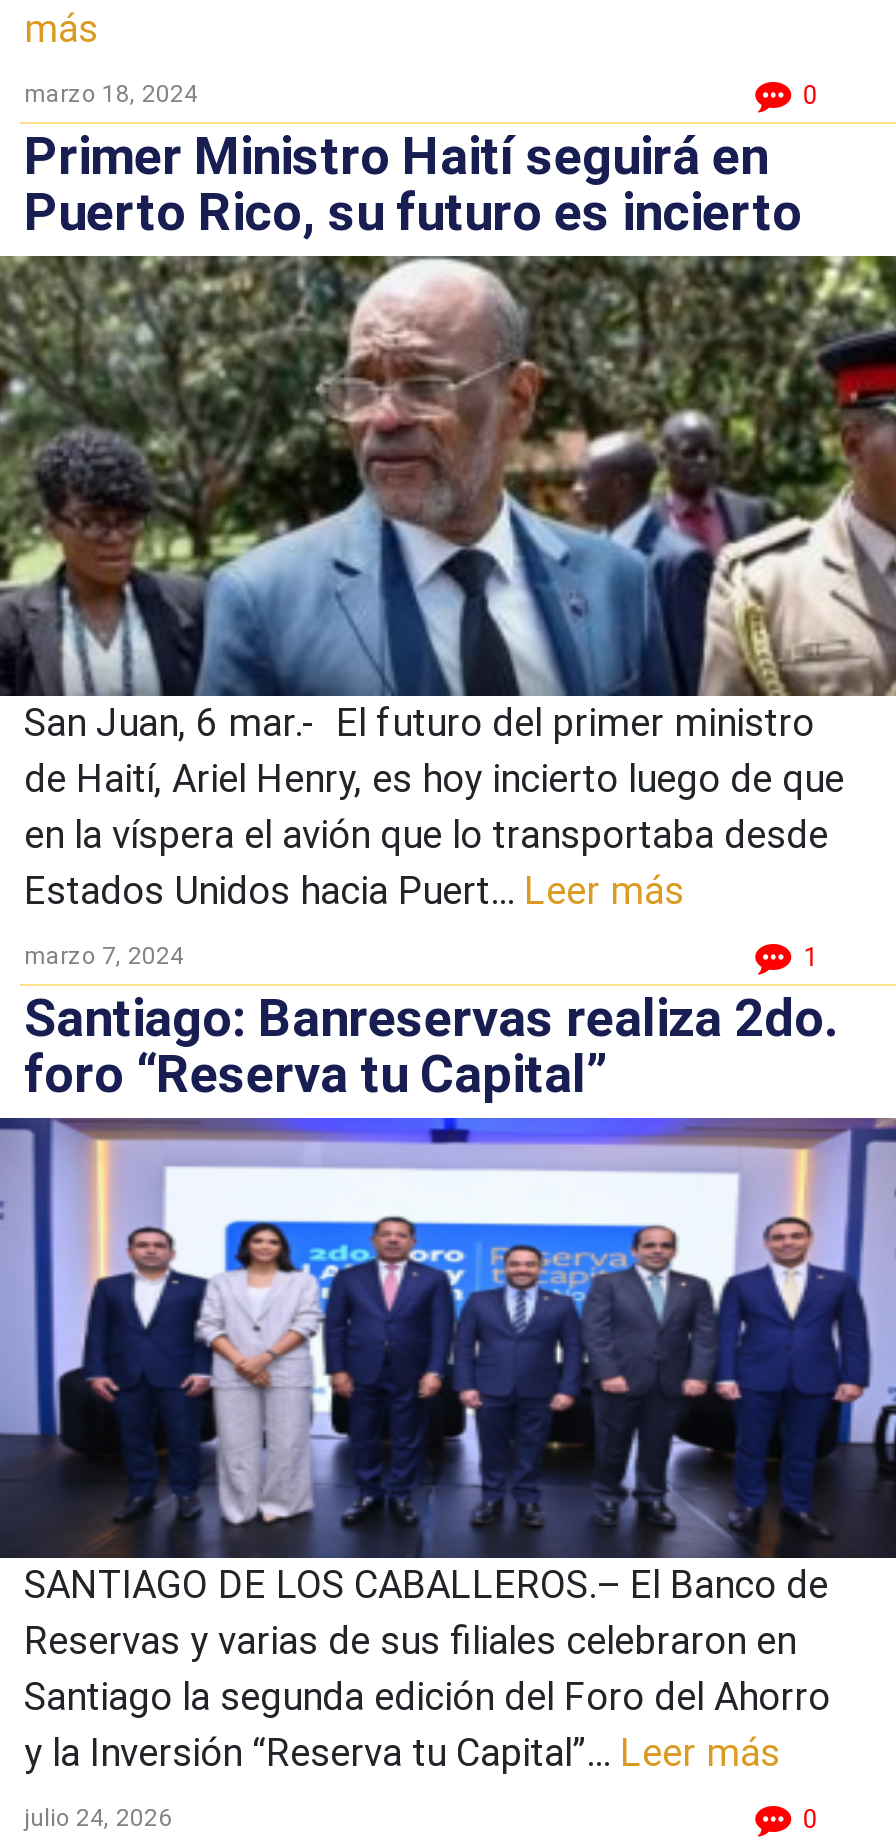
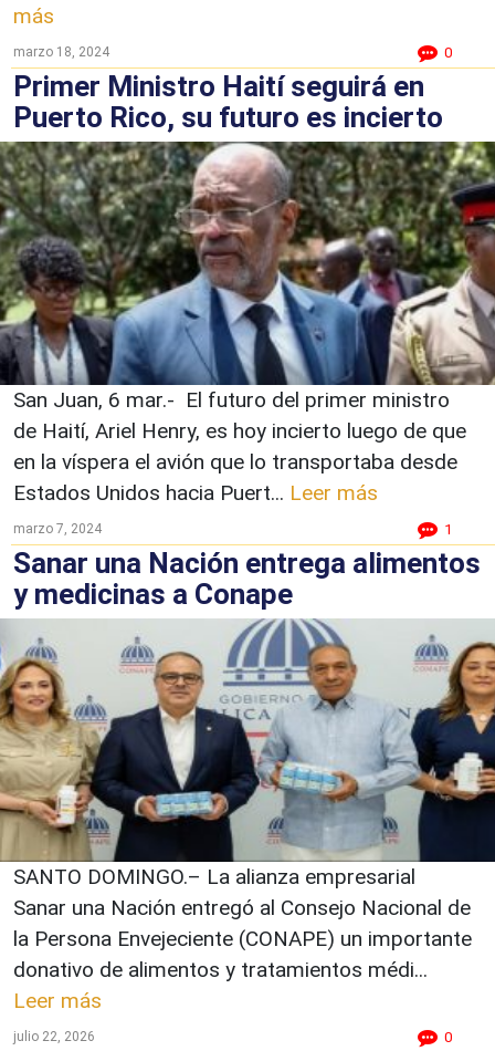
- Santiago: Banreservas realiza 2do.
- foro “Reserva tu Capital”
+ Sanar una Nación entrega alimentos
+ y medicinas a Conape

- [image]
- SANTIAGO DE LOS CABALLEROS.– El Banco de
- Reservas y varias de sus filiales celebraron en
- Santiago la segunda edición del Foro del Ahorro
- y la Inversión “Reserva tu Capital”... Leer más
+ [image]
+ SANTO DOMINGO.– La alianza empresarial
+ Sanar una Nación entregó al Consejo Nacional de
+ la Persona Envejeciente (CONAPE) un importante
+ donativo de alimentos y tratamientos médi...
+ Leer más

- julio 24, 2026
+ julio 22, 2026
